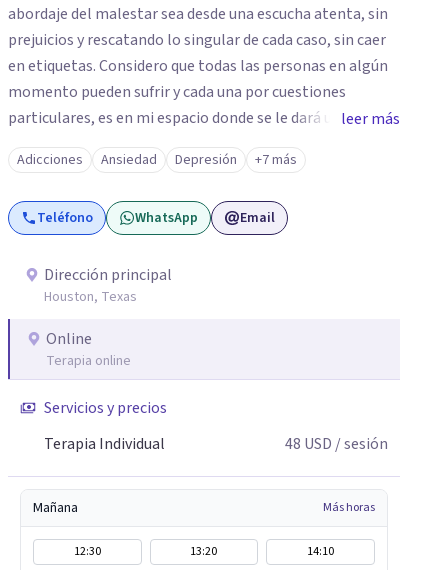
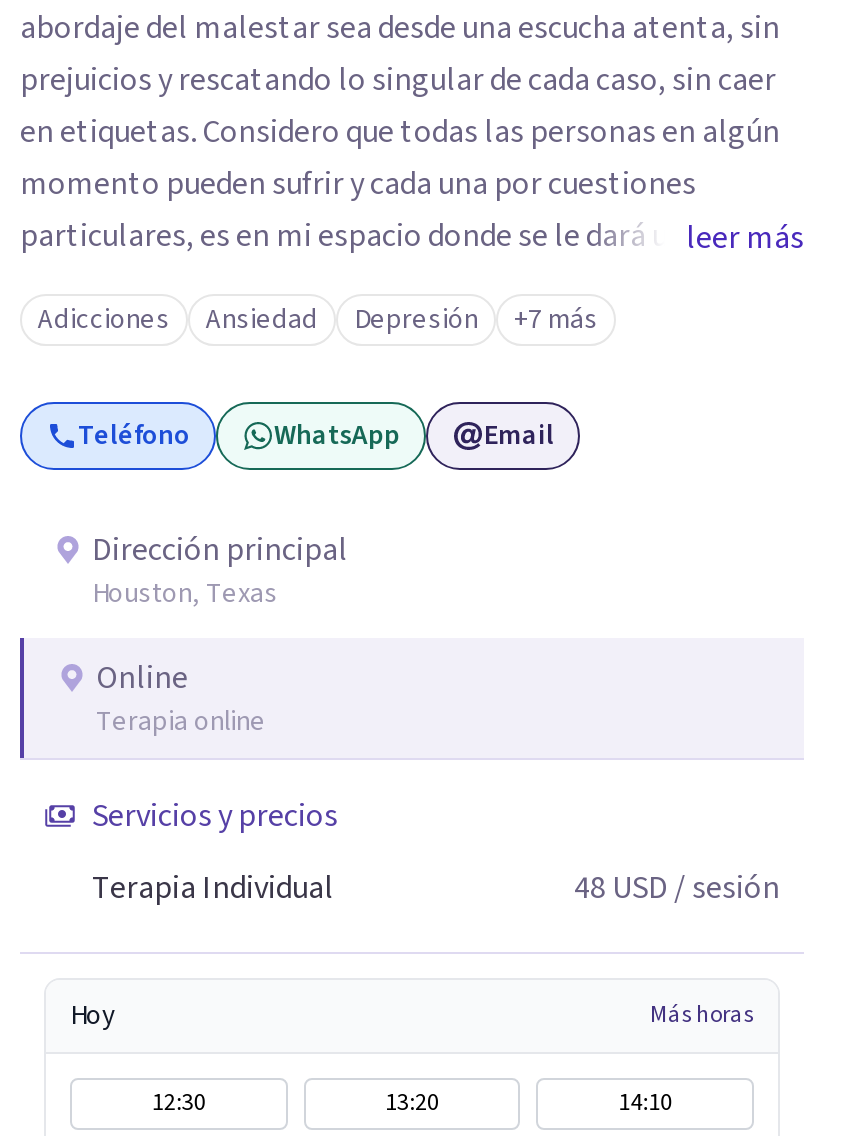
- Mañana
+ Hoy
